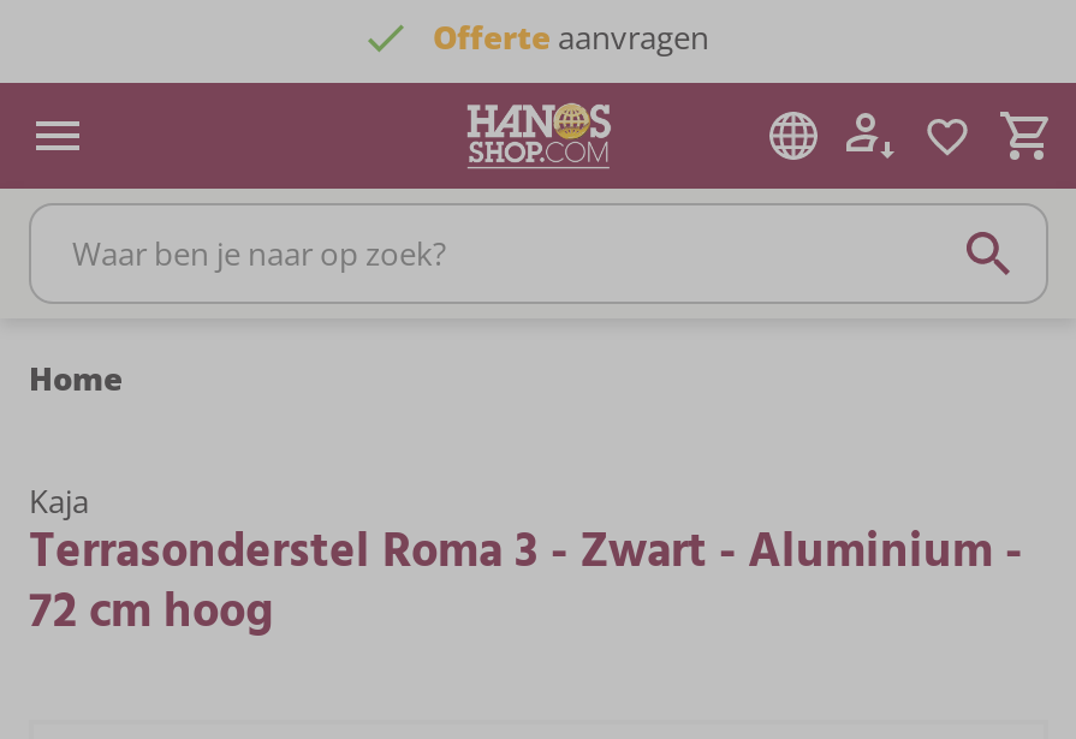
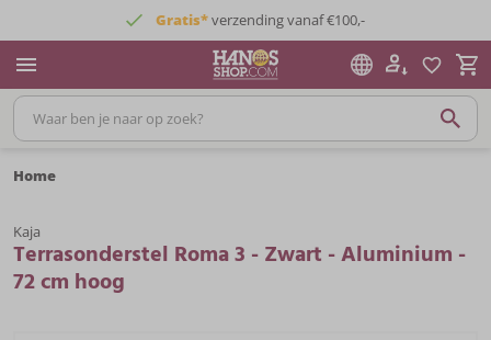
+ Gratis* verzending vanaf €100,-
